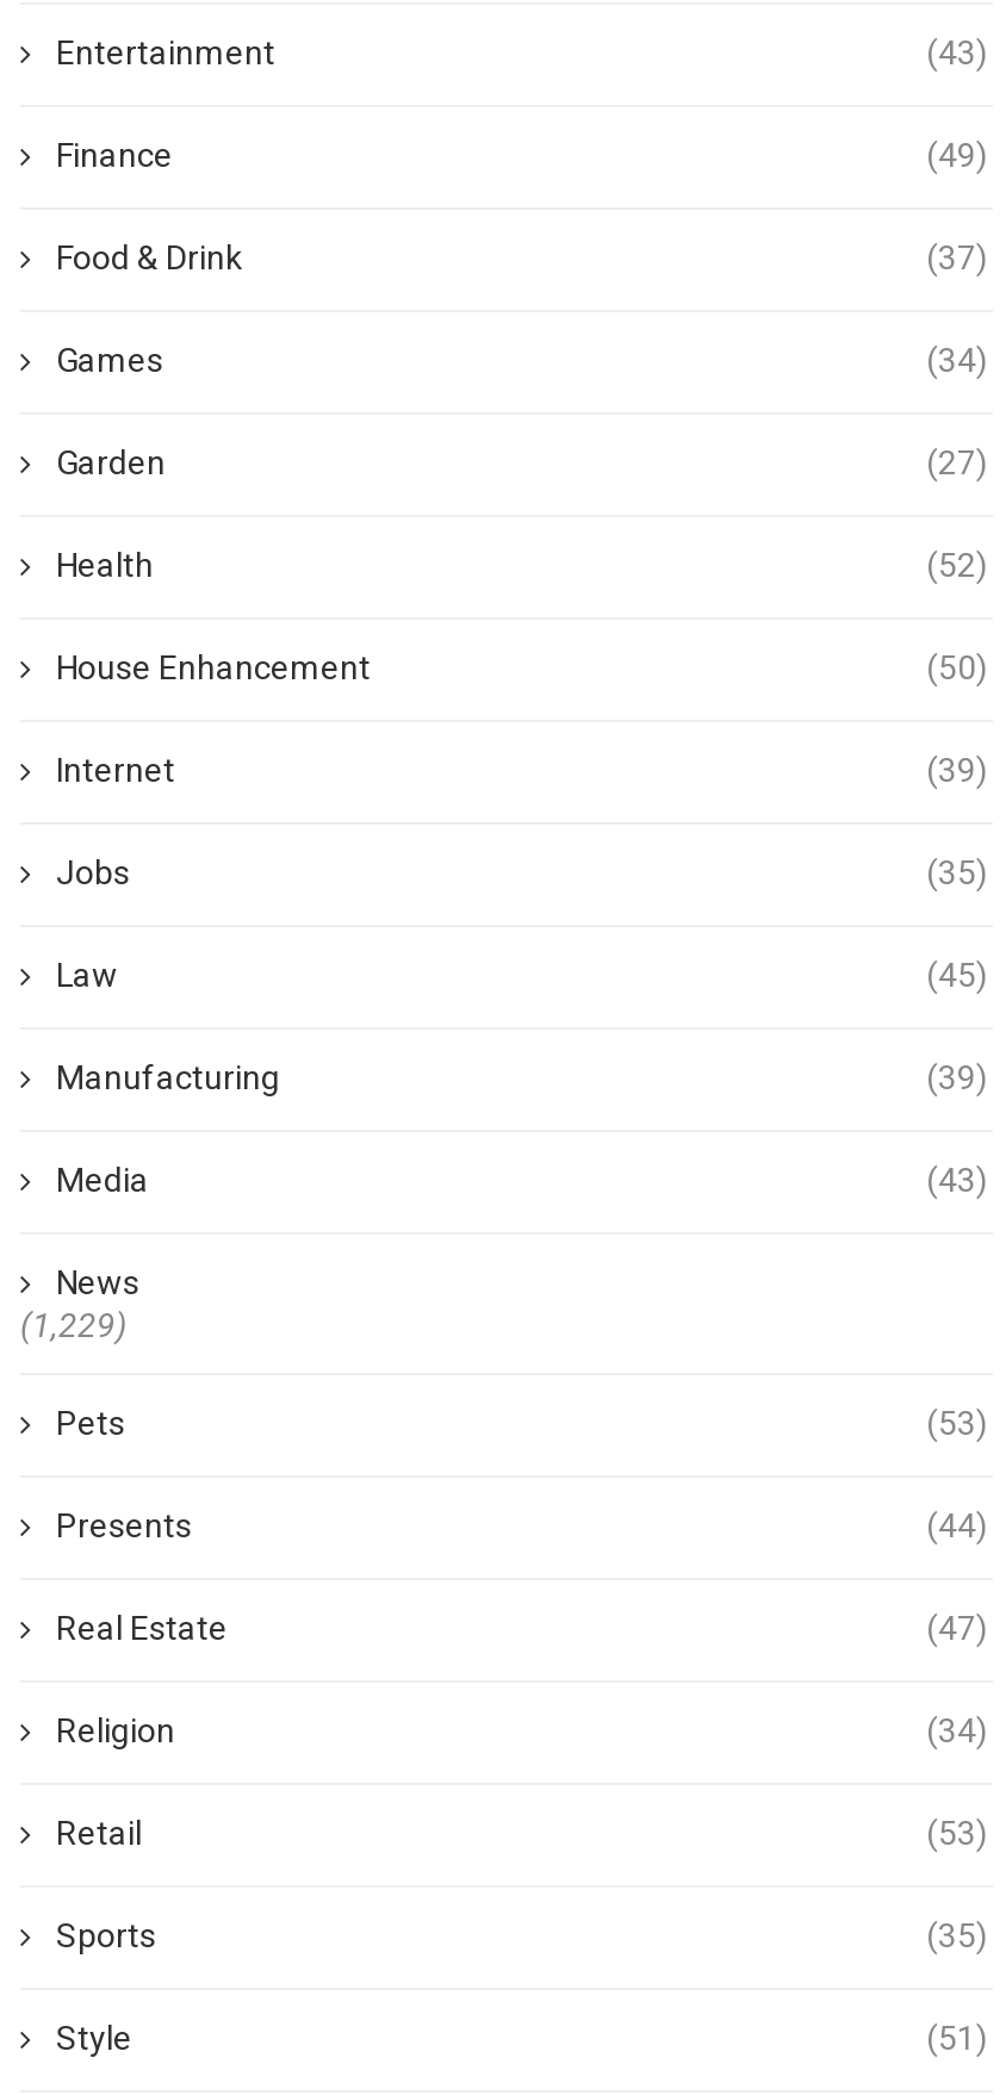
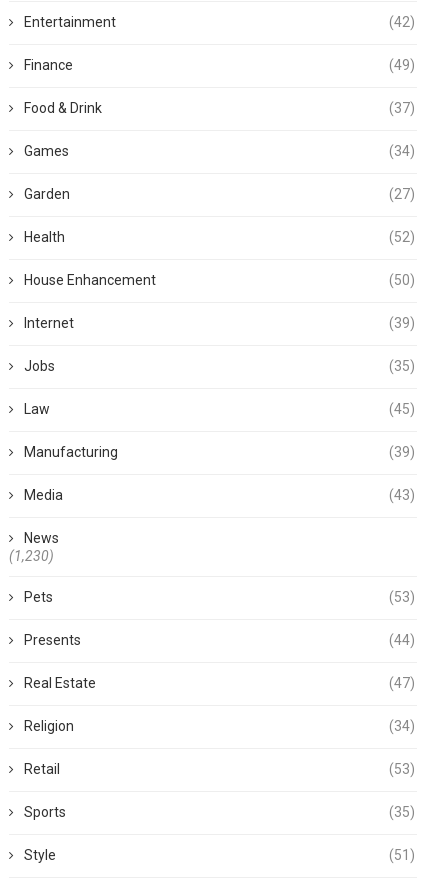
- (43)
+ (42)

- (1,229)
+ (1,230)
